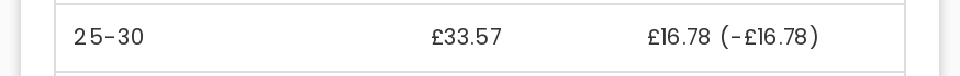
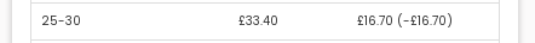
- £33.57
+ £33.40

- £16.78 (-£16.78)
+ £16.70 (-£16.70)
